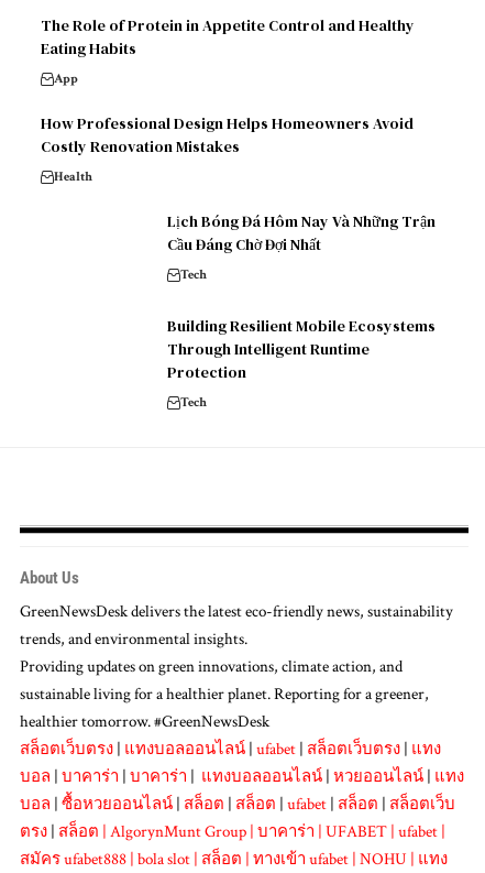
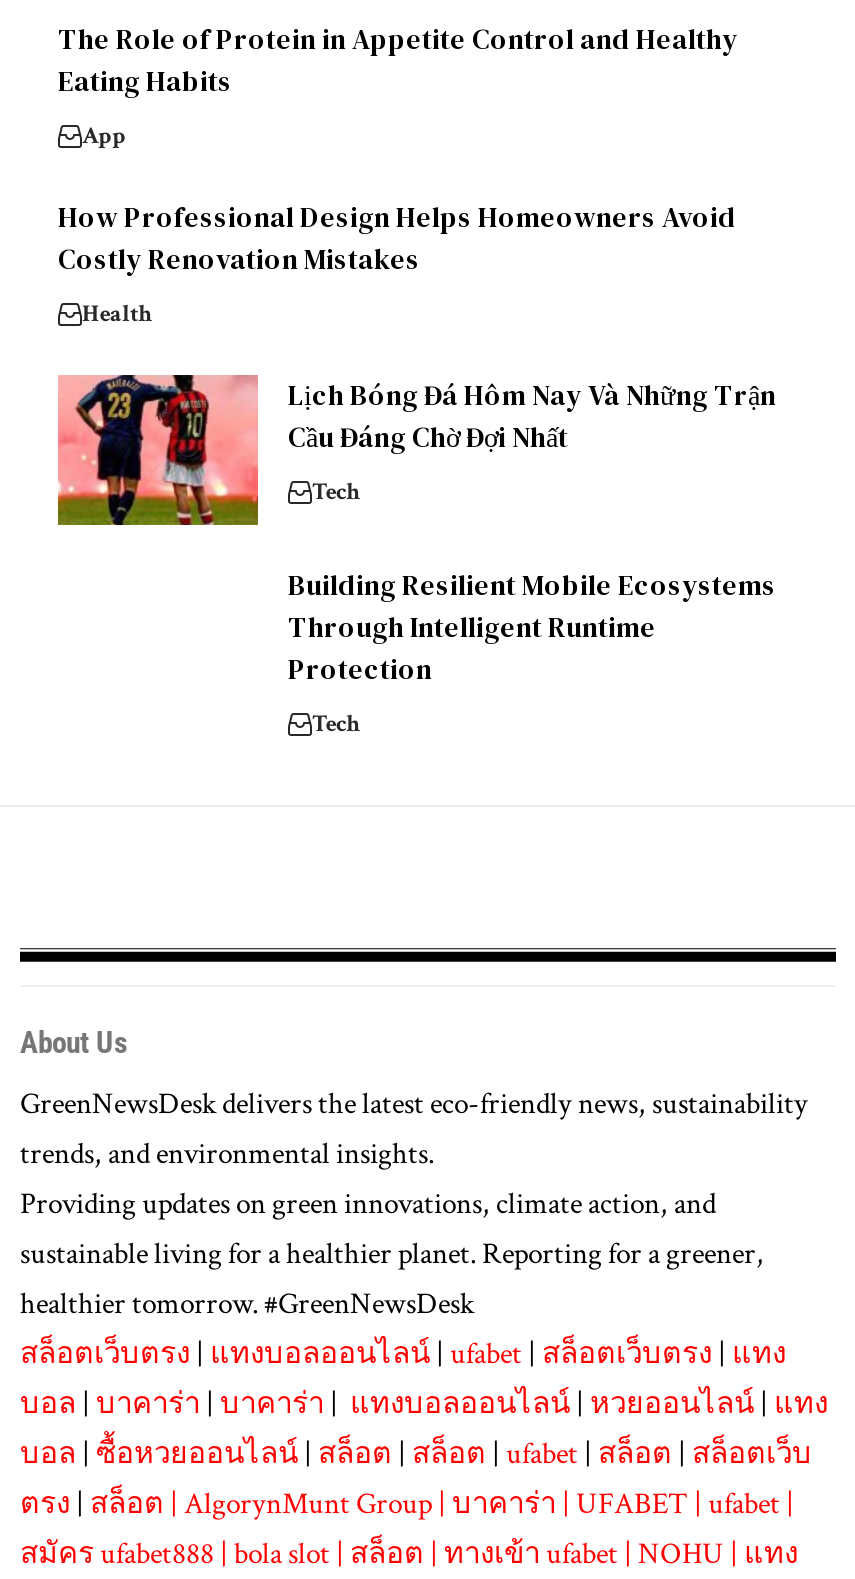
+ [image]
